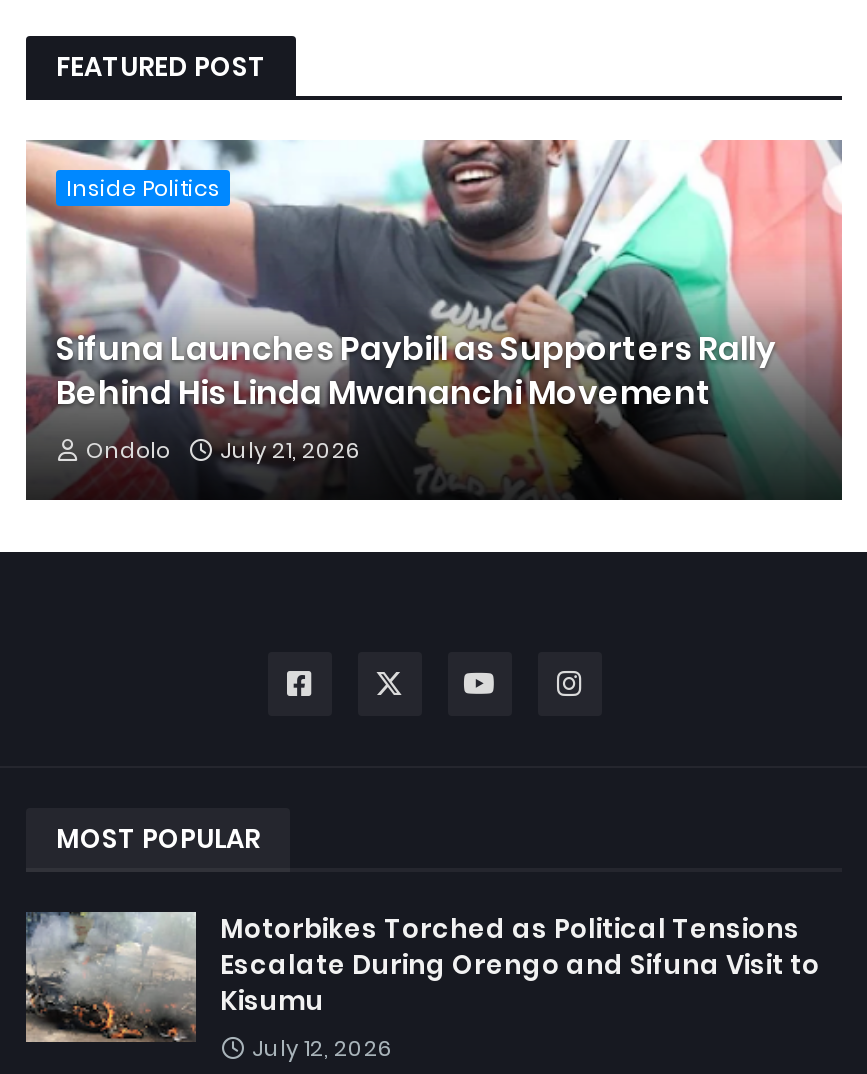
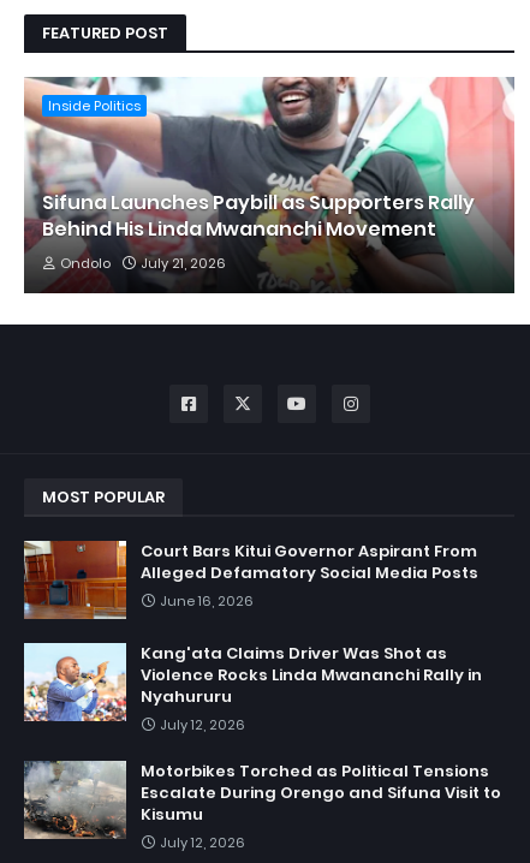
+ [image]

+ [image]
+ Court Bars Kitui Governor Aspirant From
+ Alleged Defamatory Social Media Posts
+ June 16, 2026
+ Kang'ata Claims Driver Was Shot as
+ Violence Rocks Linda Mwananchi Rally in
+ Nyahururu
+ July 12, 2026
